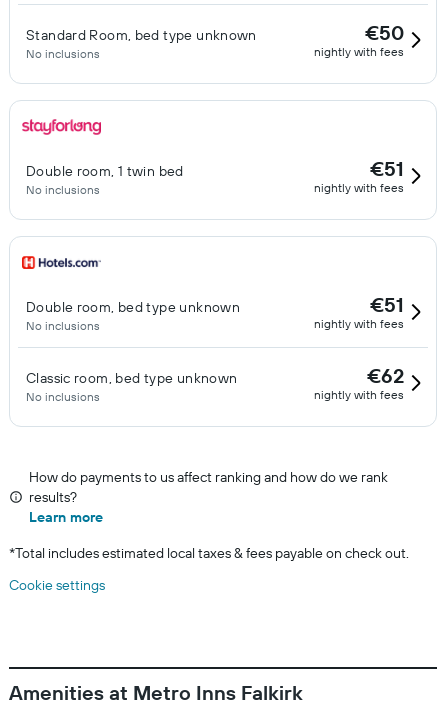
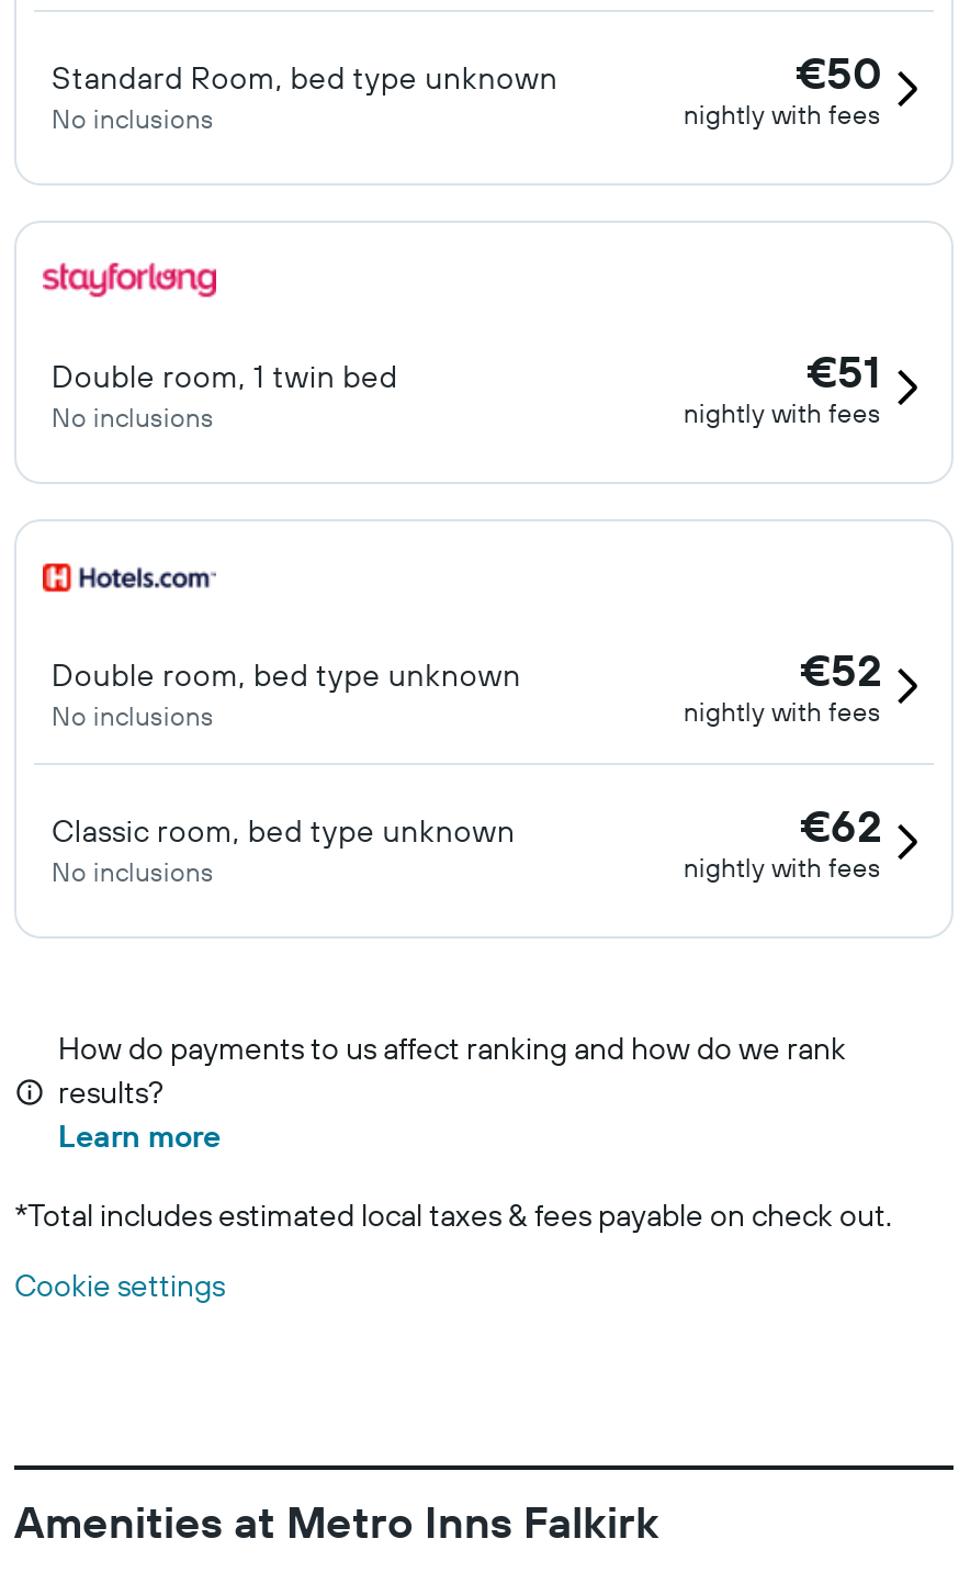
- €51
+ €52
